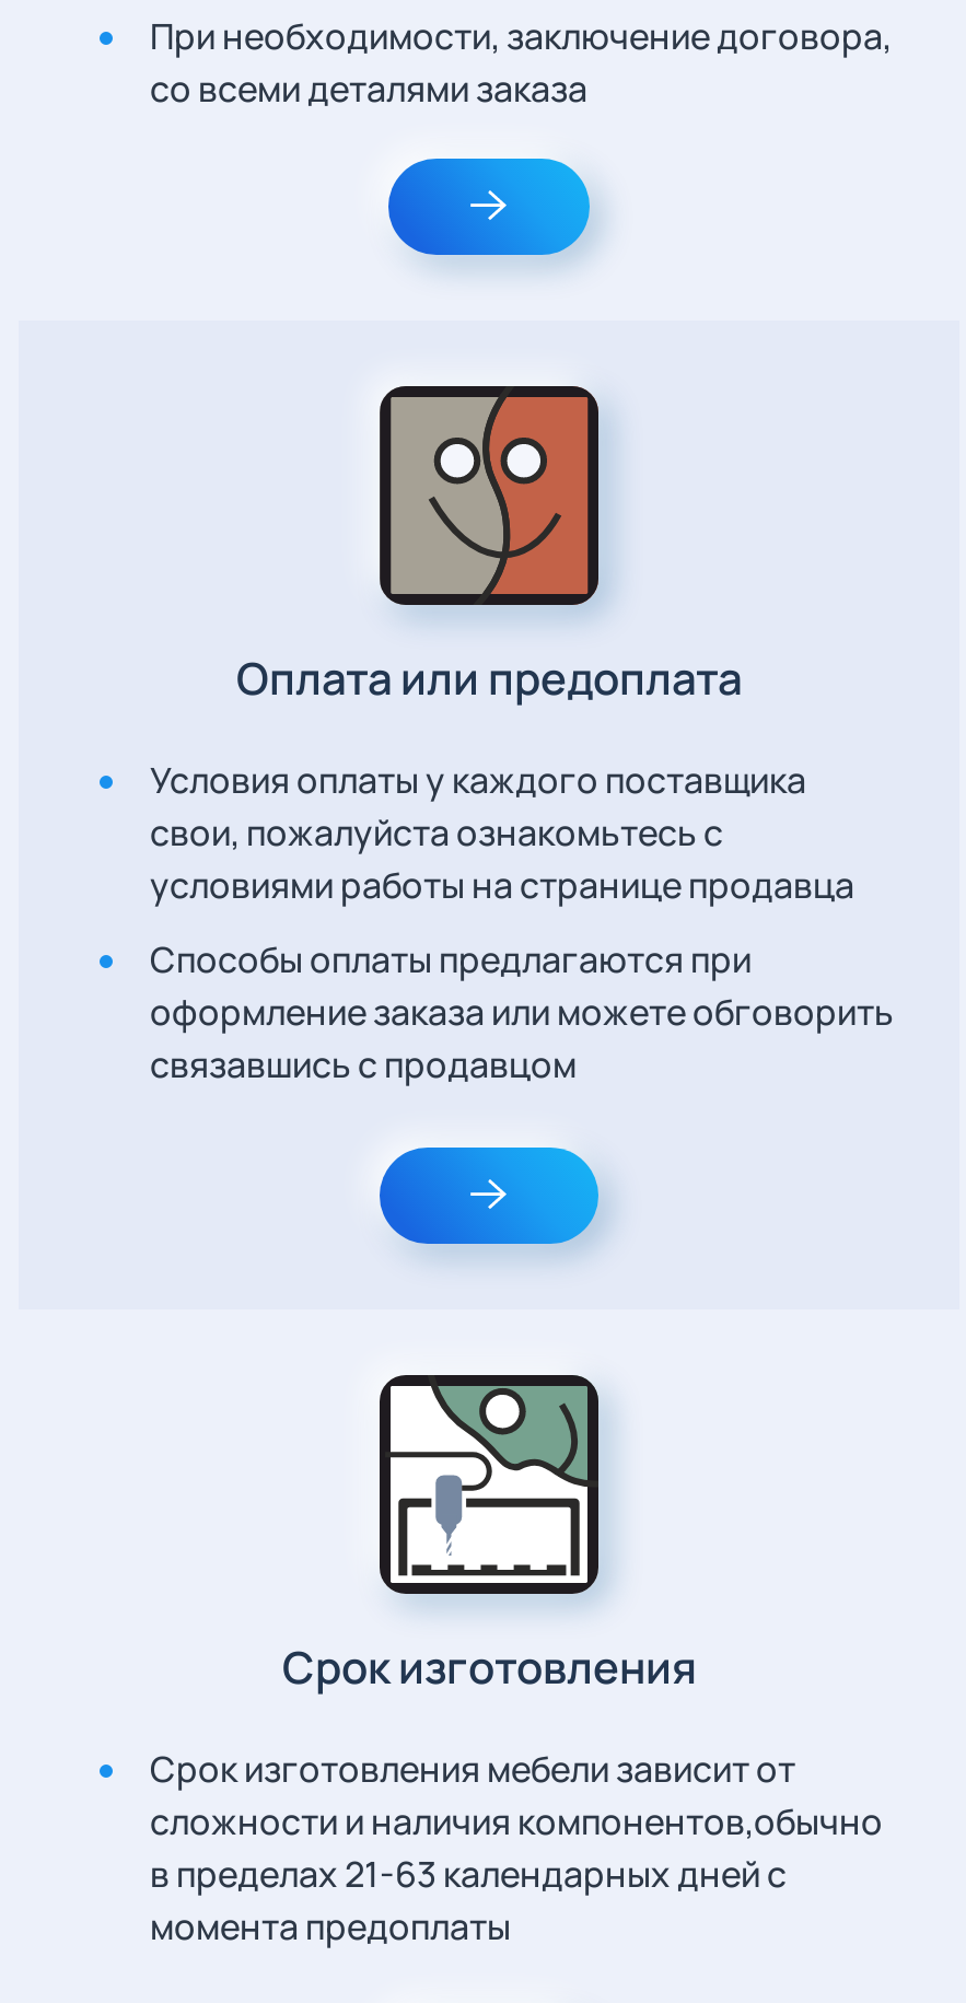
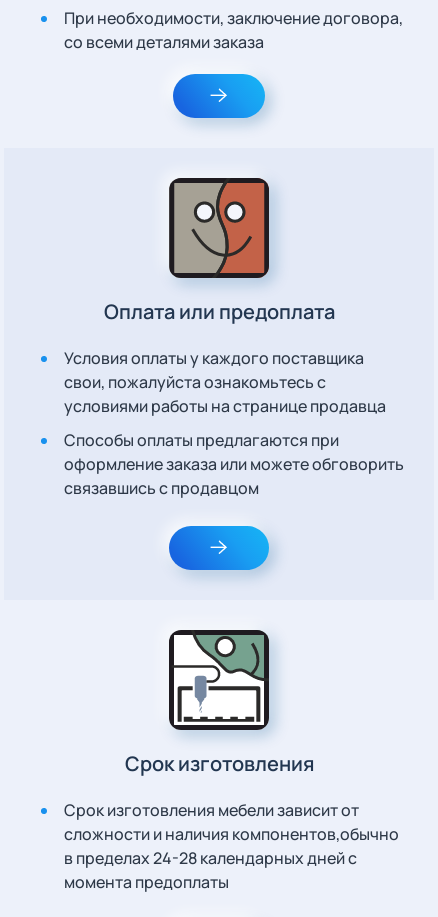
- в пределах 21-63 календарных дней с
+ в пределах 24-28 календарных дней с
